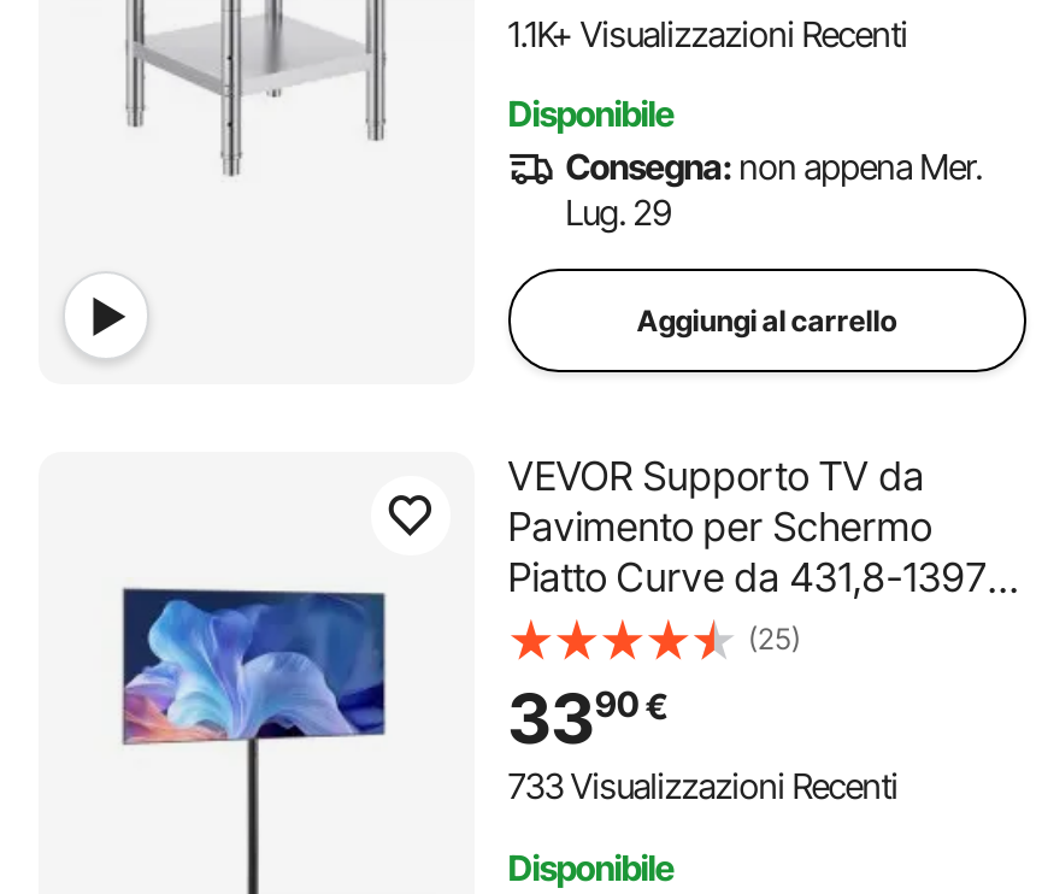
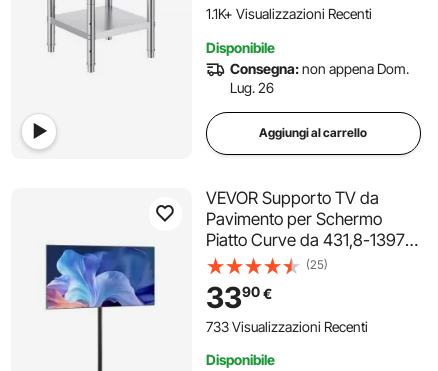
- Consegna: non appena Mer.
+ Consegna: non appena Dom.

- Lug. 29
+ Lug. 26
